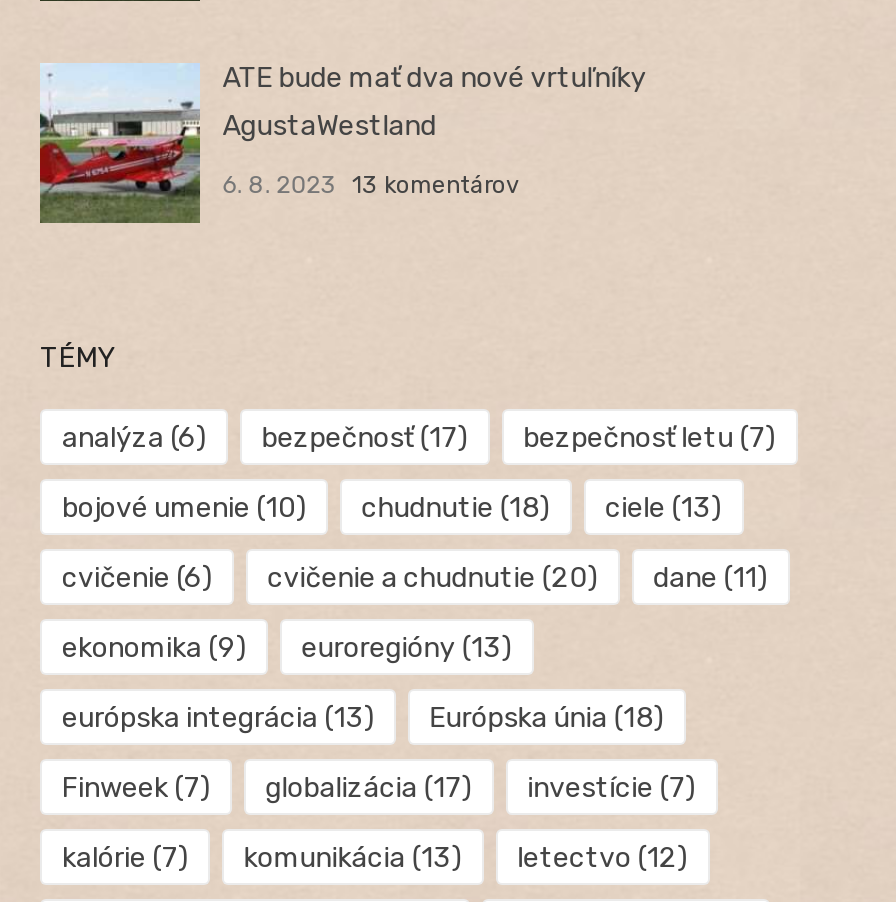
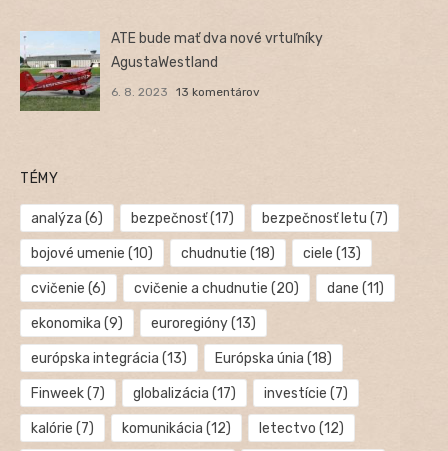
- kalórie (7) komunikácia (13) letectvo (12)
+ kalórie (7) komunikácia (12) letectvo (12)
